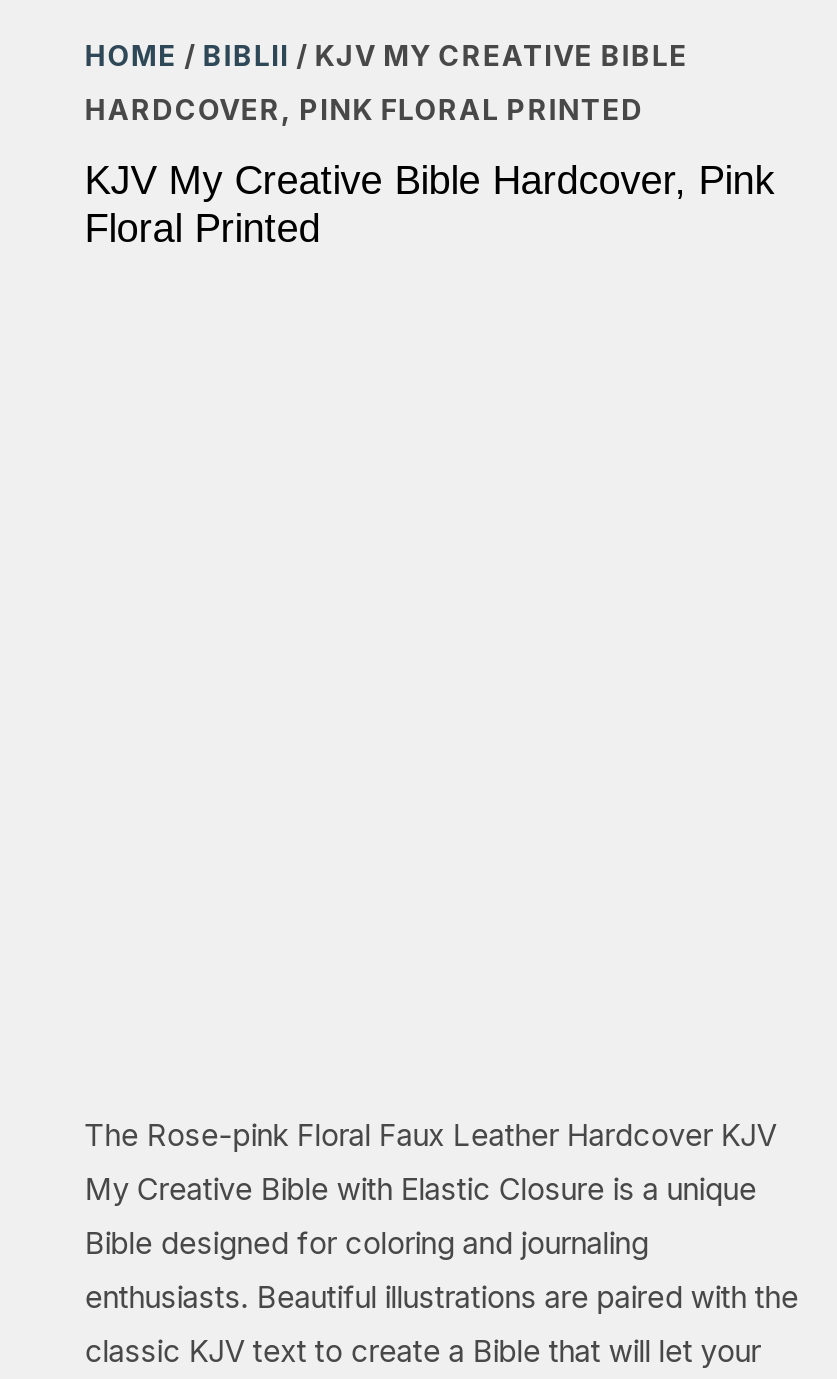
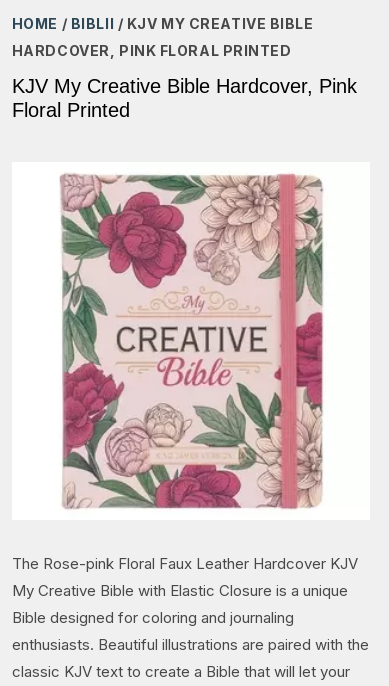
+ [image]
